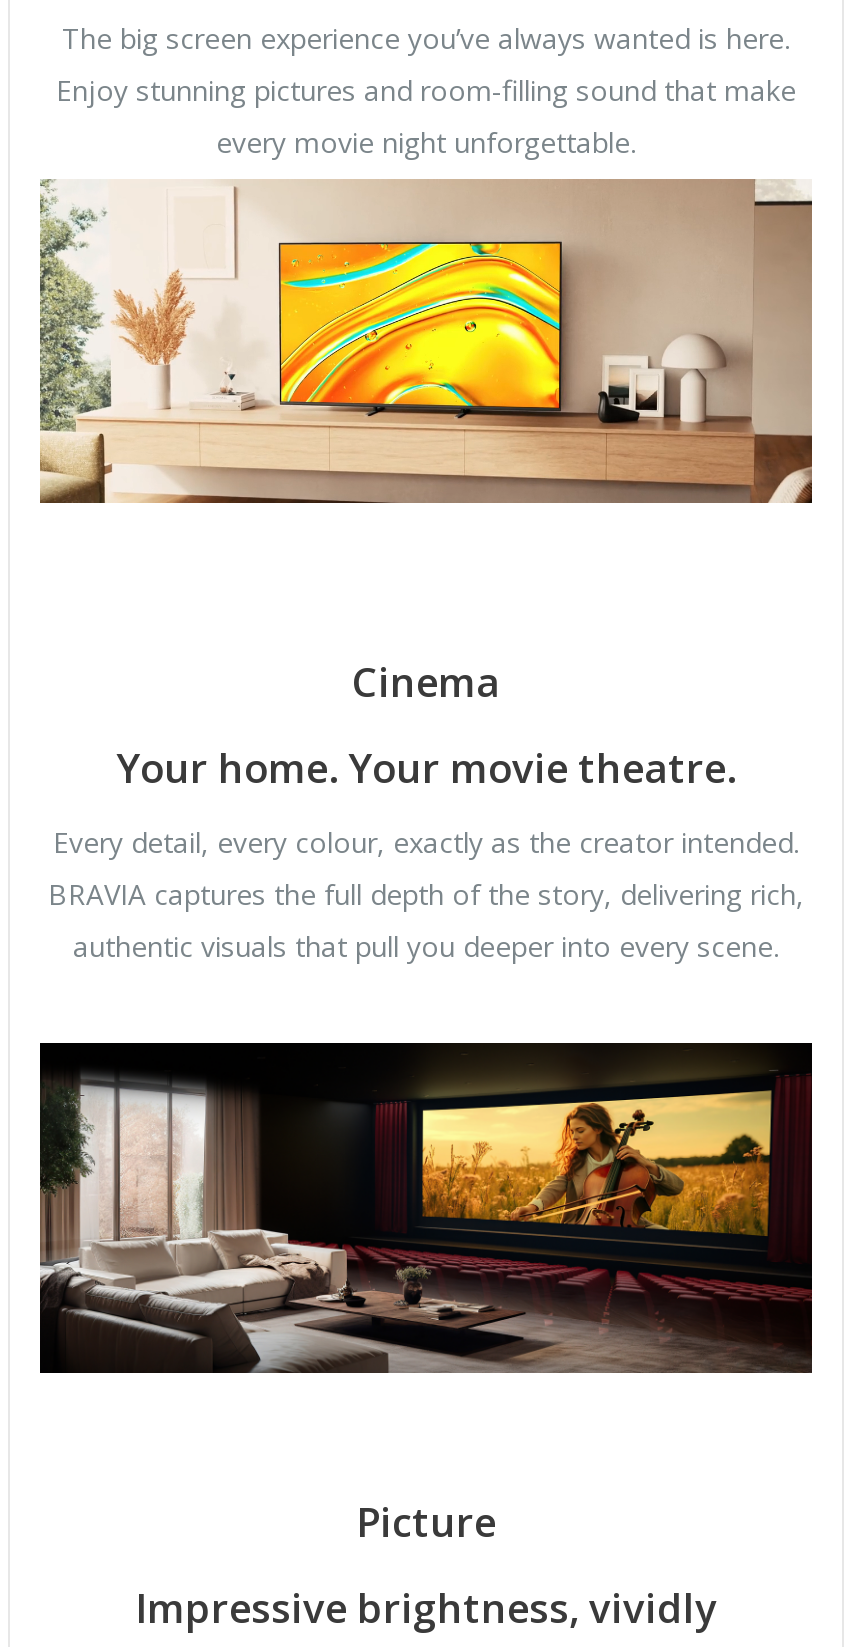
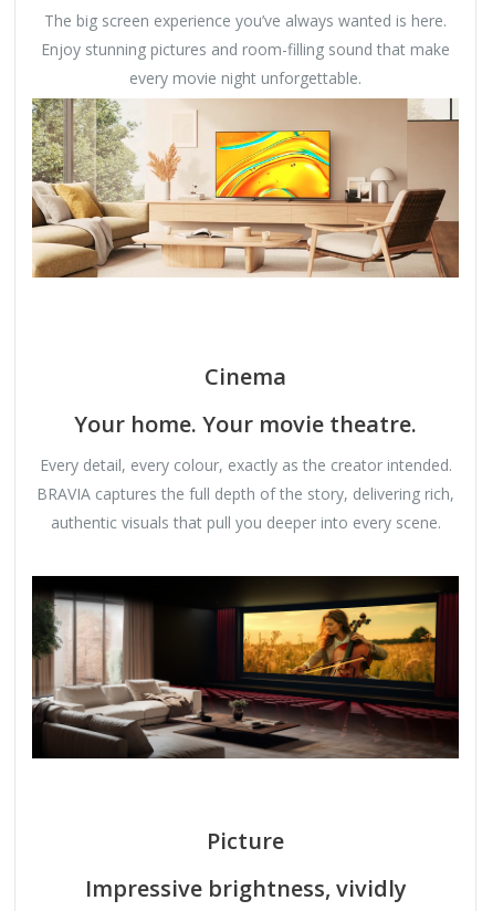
- [image]
+ [image]
